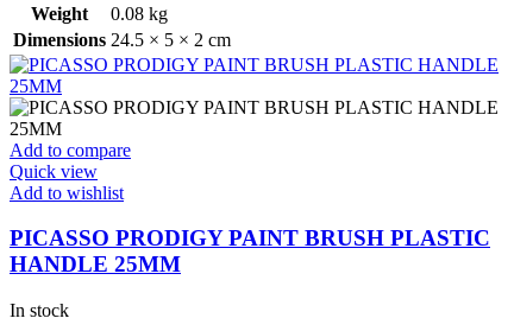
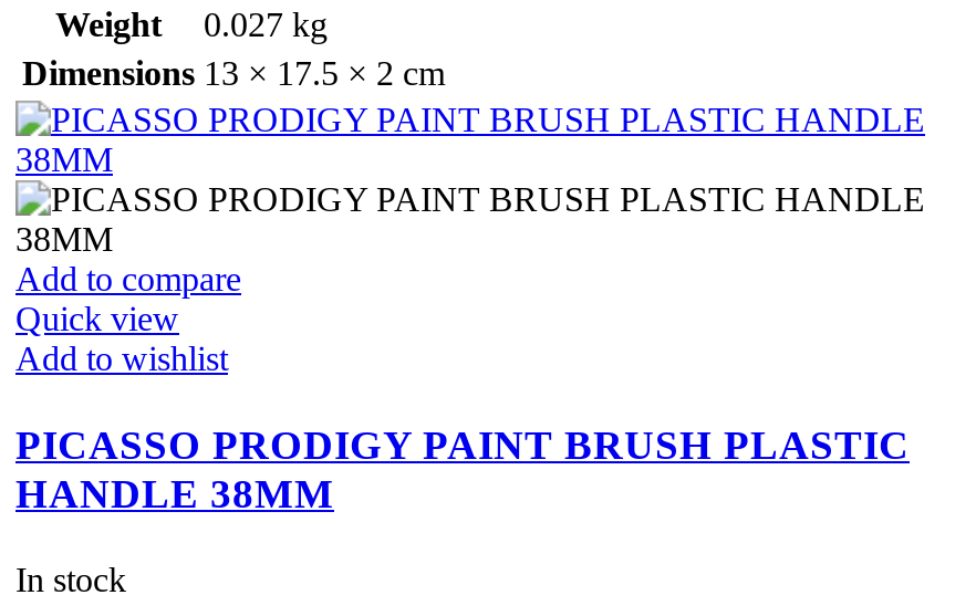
- Weight 0.08 kg
+ Weight 0.027 kg

- Dimensions 24.5 × 5 × 2 cm
+ Dimensions 13 × 17.5 × 2 cm

- HANDLE 25MM
+ HANDLE 38MM
